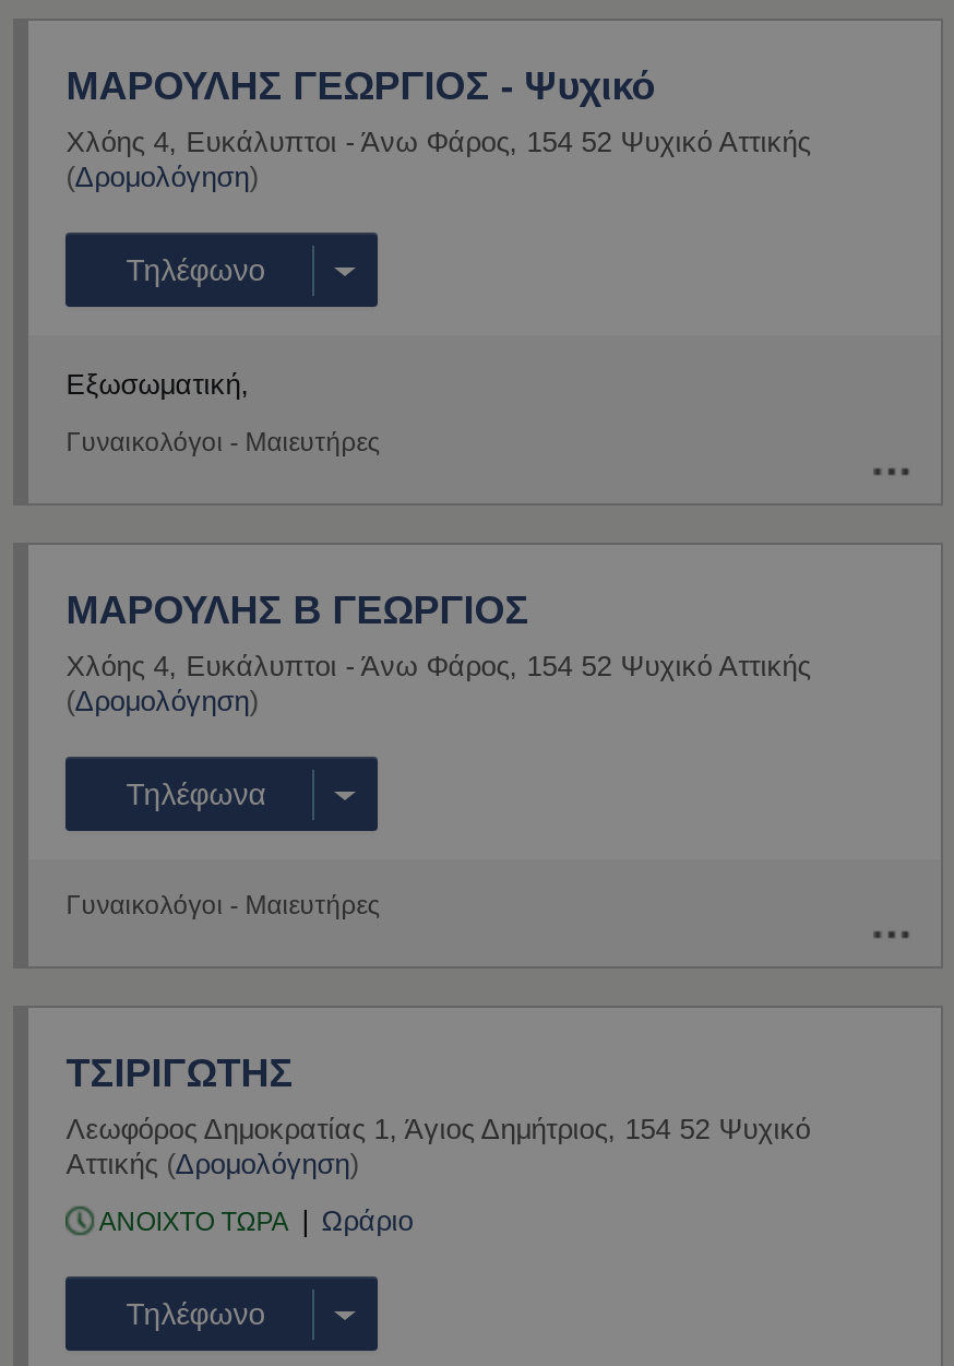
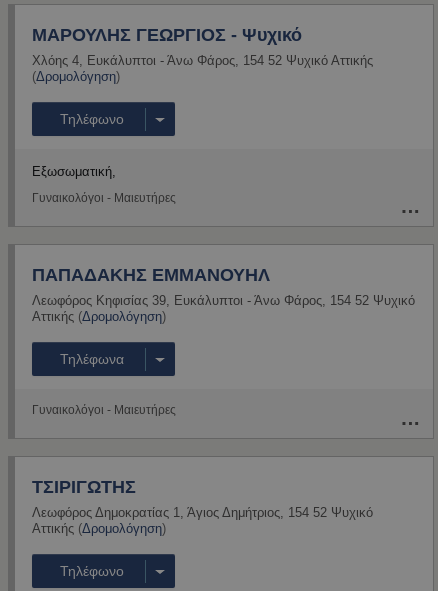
- ΜΑΡΟΥΛΗΣ Β ΓΕΩΡΓΙΟΣ
- Χλόης 4, Ευκάλυπτοι - Άνω Φάρος, 154 52 Ψυχικό Αττικής
- (Δρομολόγηση)
+ ΠΑΠΑΔΑΚΗΣ ΕΜΜΑΝΟΥΗΛ
+ Λεωφόρος Κηφισίας 39, Ευκάλυπτοι - Άνω Φάρος, 154 52 Ψυχικό
+ Αττικής (Δρομολόγηση)

- ΑΝΟΙΧΤΟ ΤΩΡΑ
- Ωράριο
